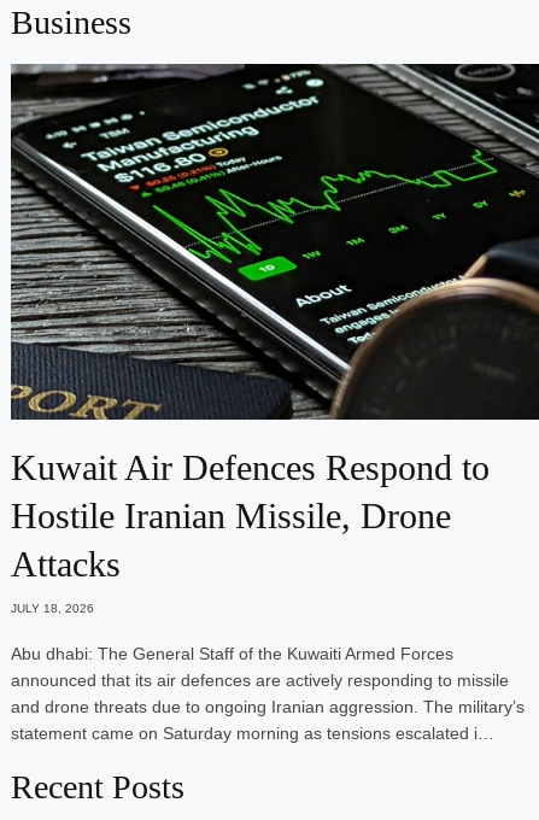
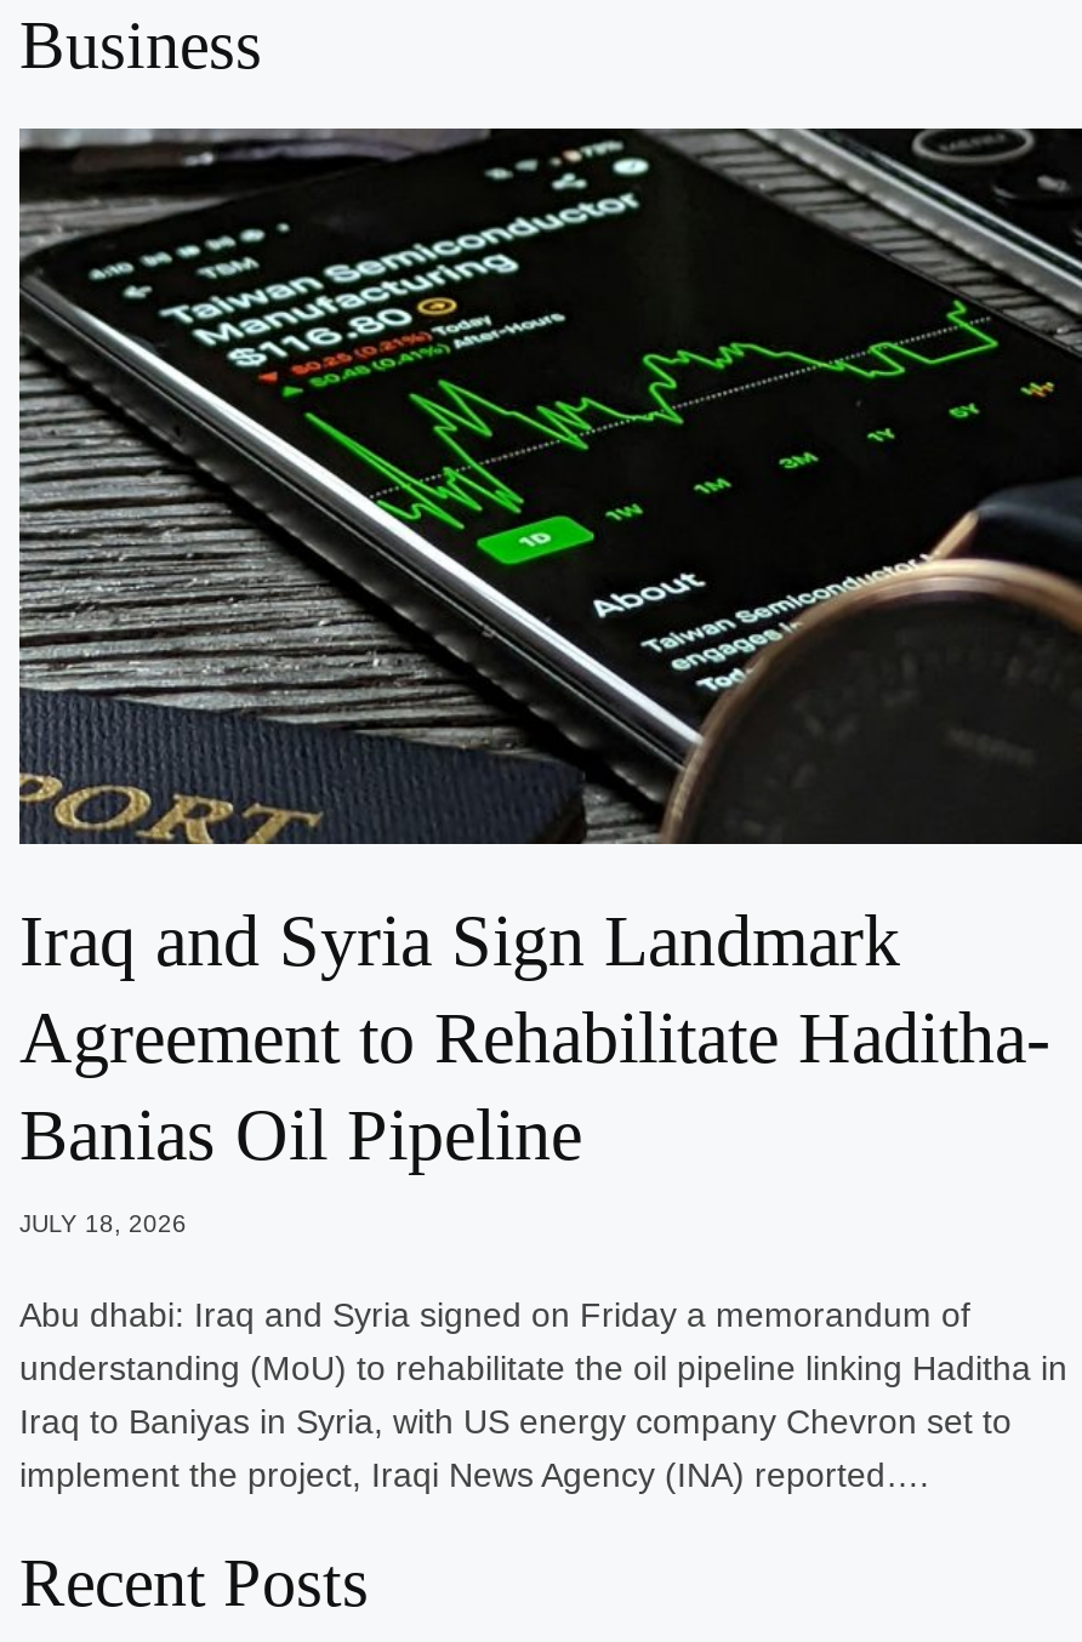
- Kuwait Air Defences Respond to
- Hostile Iranian Missile, Drone
- Attacks
+ Iraq and Syria Sign Landmark
+ Agreement to Rehabilitate Haditha-
+ Banias Oil Pipeline

- Abu dhabi: The General Staff of the Kuwaiti Armed Forces
- announced that its air defences are actively responding to missile
- and drone threats due to ongoing Iranian aggression. The military’s
- statement came on Saturday morning as tensions escalated i…
+ Abu dhabi: Iraq and Syria signed on Friday a memorandum of
+ understanding (MoU) to rehabilitate the oil pipeline linking Haditha in
+ Iraq to Baniyas in Syria, with US energy company Chevron set to
+ implement the project, Iraqi News Agency (INA) reported….
